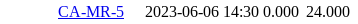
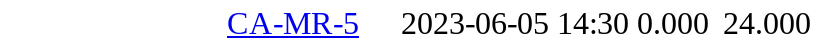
- CA-MR-5 2023-06-06 14:30 0.000 24.000
+ CA-MR-5 2023-06-05 14:30 0.000 24.000
